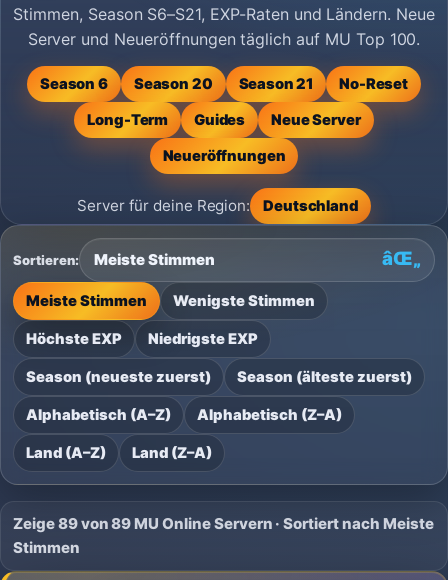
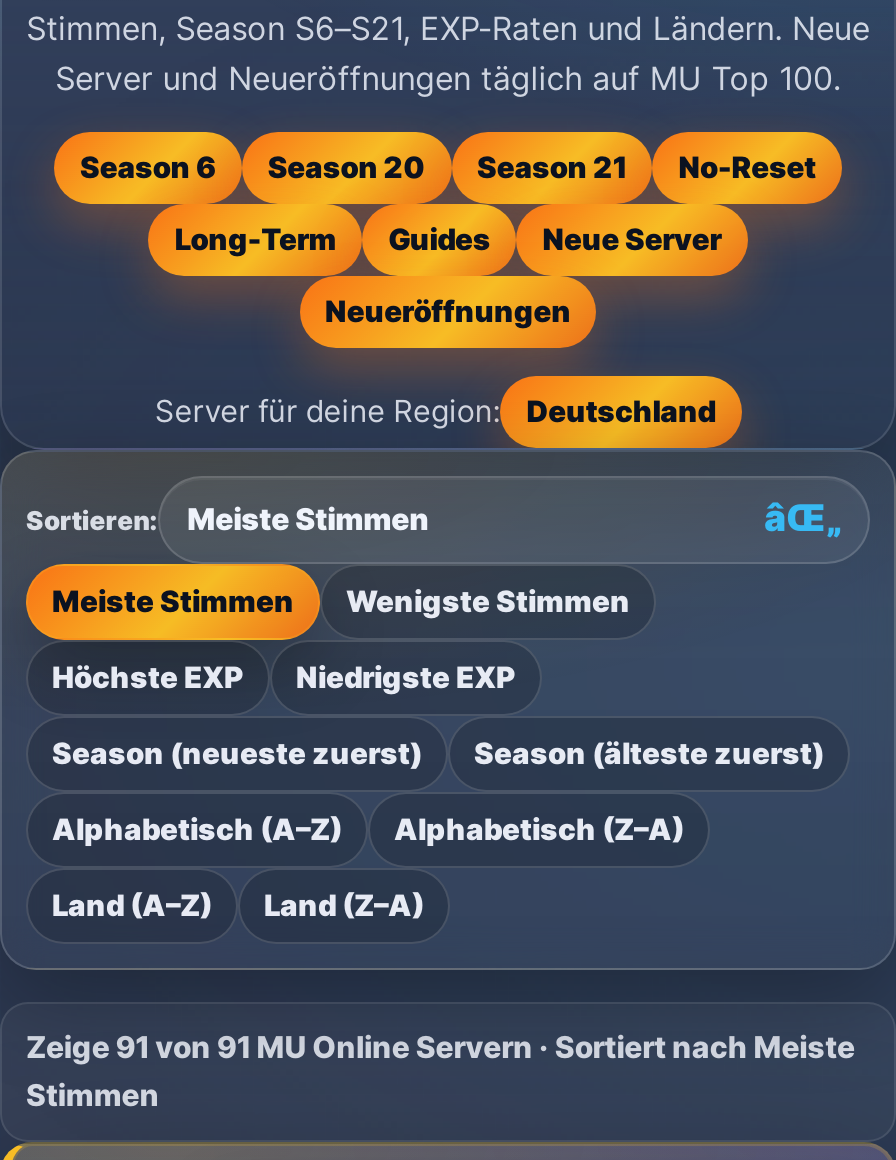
- Zeige 89 von 89 MU Online Servern · Sortiert nach Meiste
+ Zeige 91 von 91 MU Online Servern · Sortiert nach Meiste
